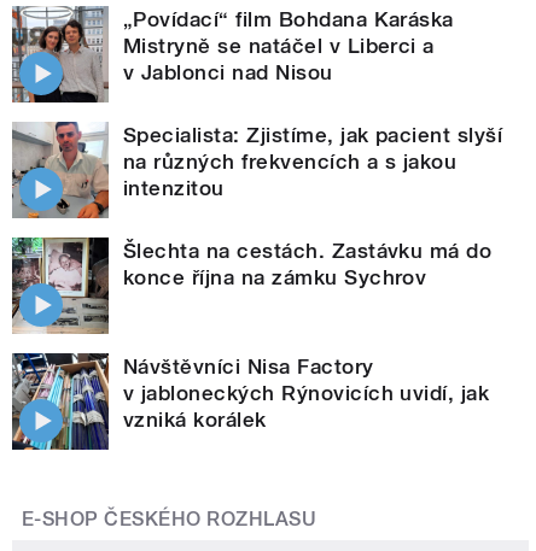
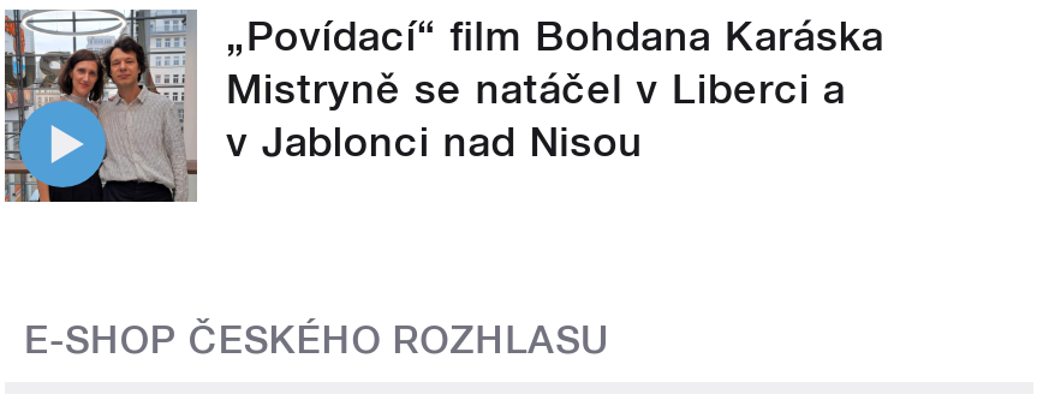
- [image]
- Specialista: Zjistíme, jak pacient slyší
- na různých frekvencích a s jakou
- intenzitou
- Šlechta na cestách. Zastávku má do
- konce října na zámku Sychrov

- [image]
- Návštěvníci Nisa Factory
- v jabloneckých Rýnovicích uvidí, jak
- vzniká korálek

- [image]
